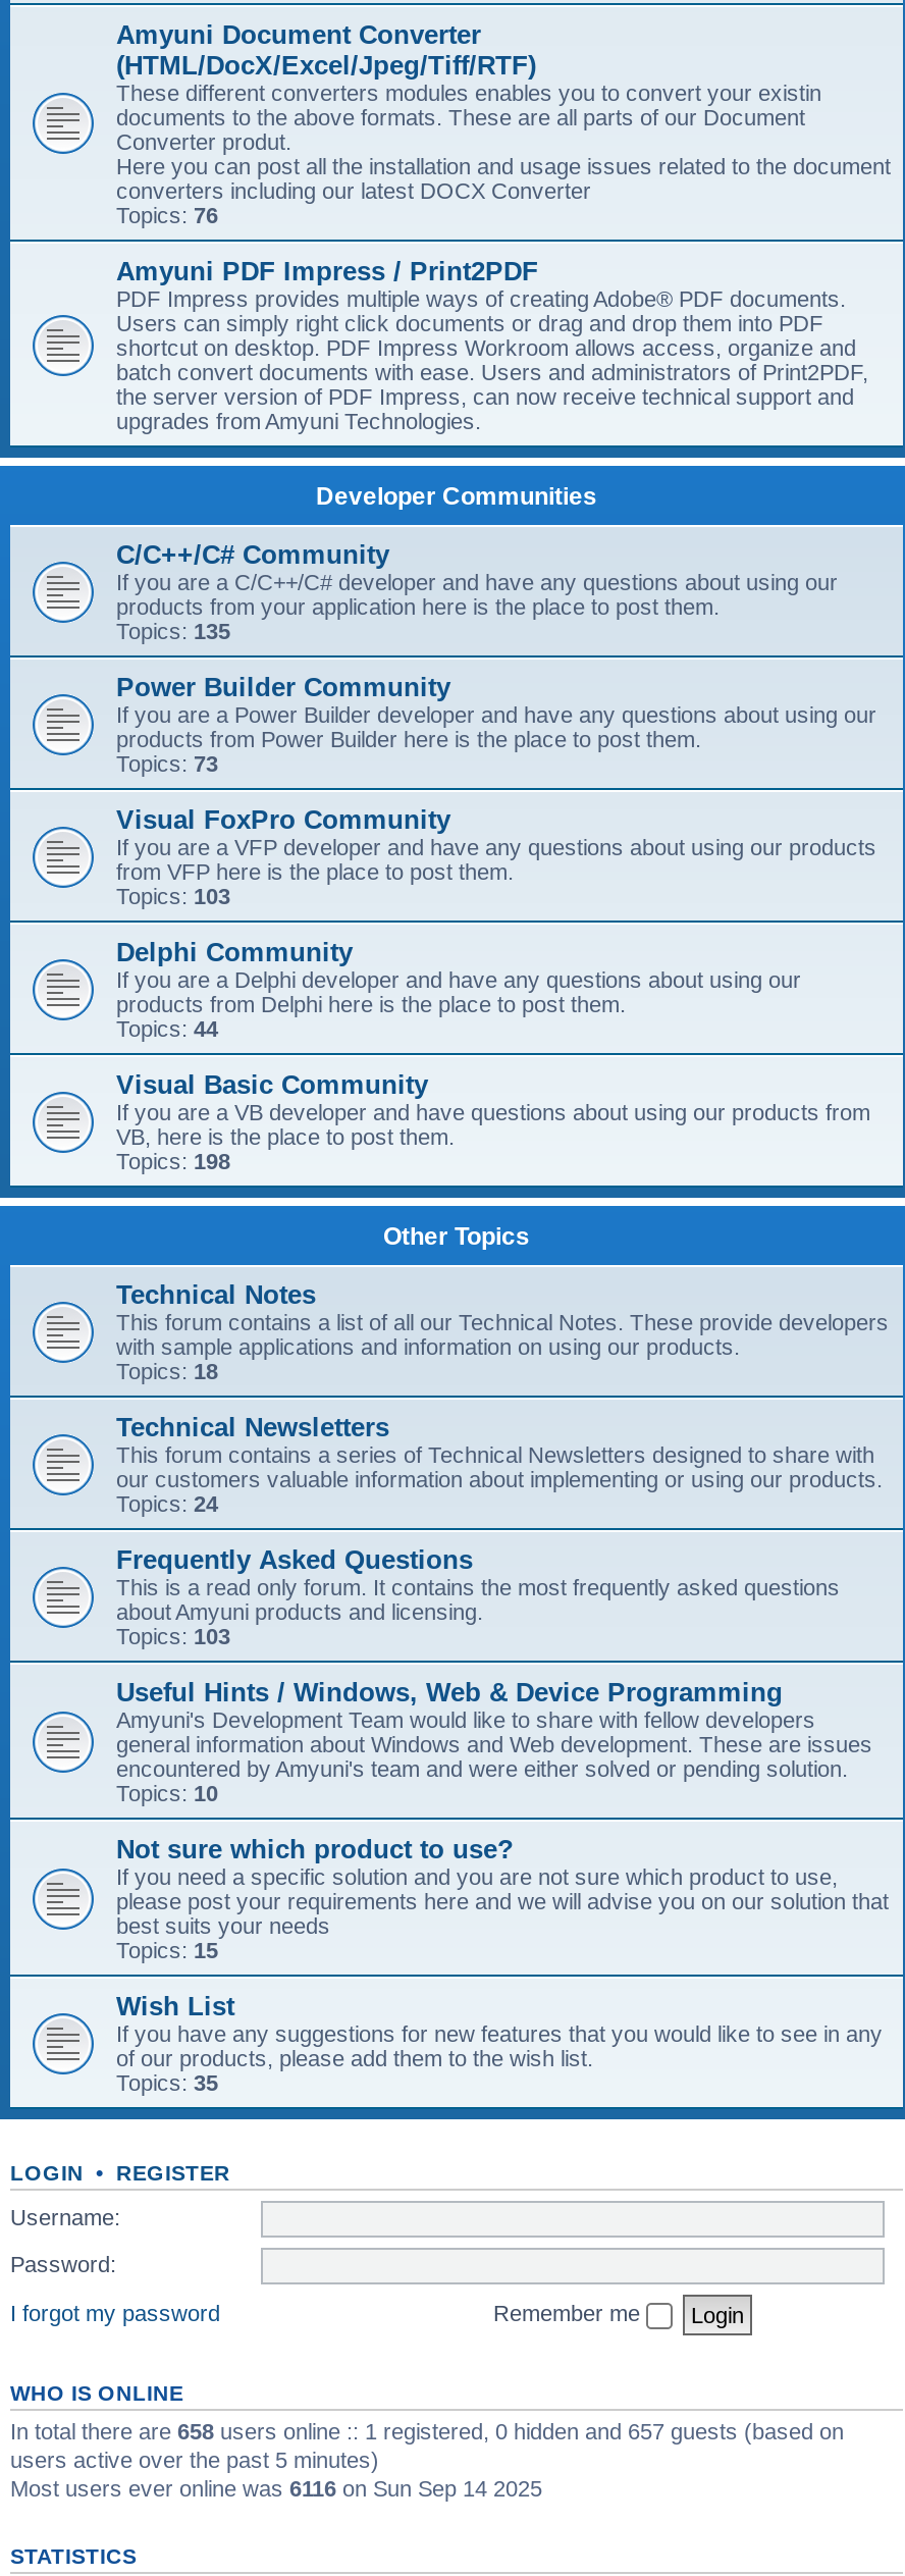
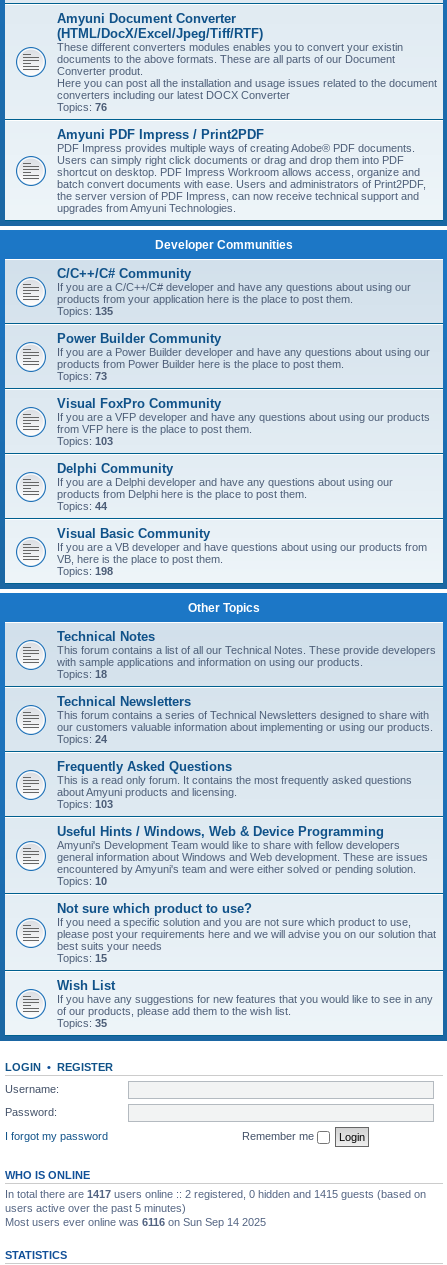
- In total there are 658 users online :: 1 registered, 0 hidden and 657 guests (based on
+ In total there are 1417 users online :: 2 registered, 0 hidden and 1415 guests (based on
